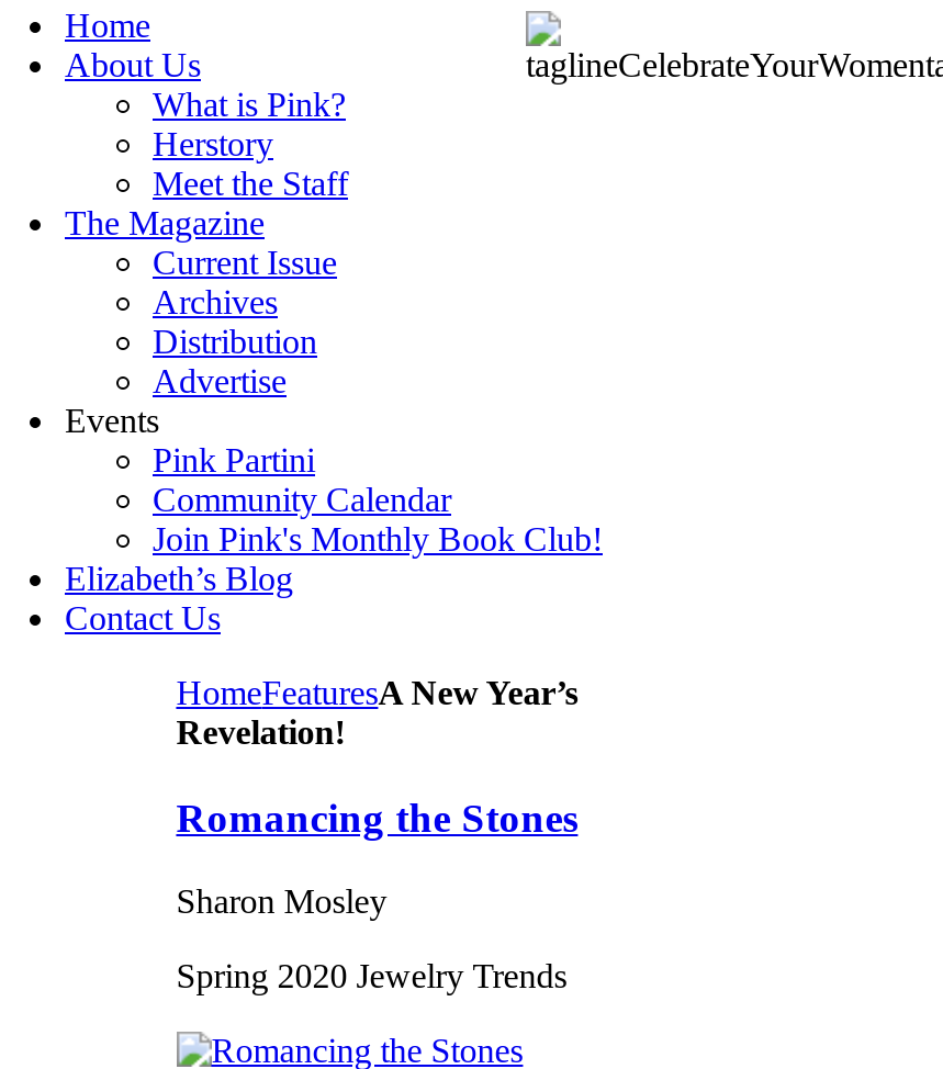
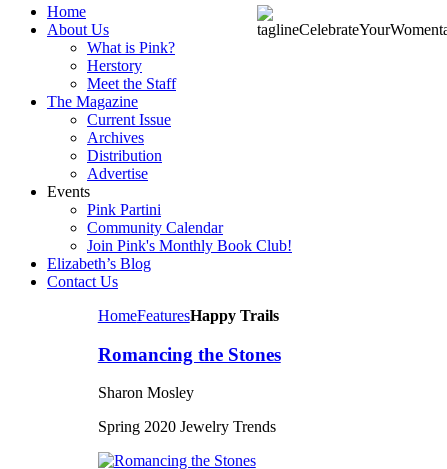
- HomeFeaturesA New Year’s
- Revelation!
+ HomeFeaturesHappy Trails
